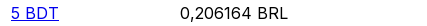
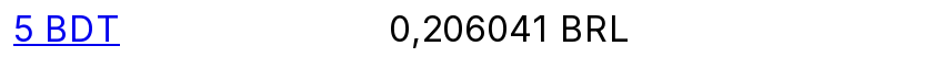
- 0,206164 BRL
+ 0,206041 BRL
